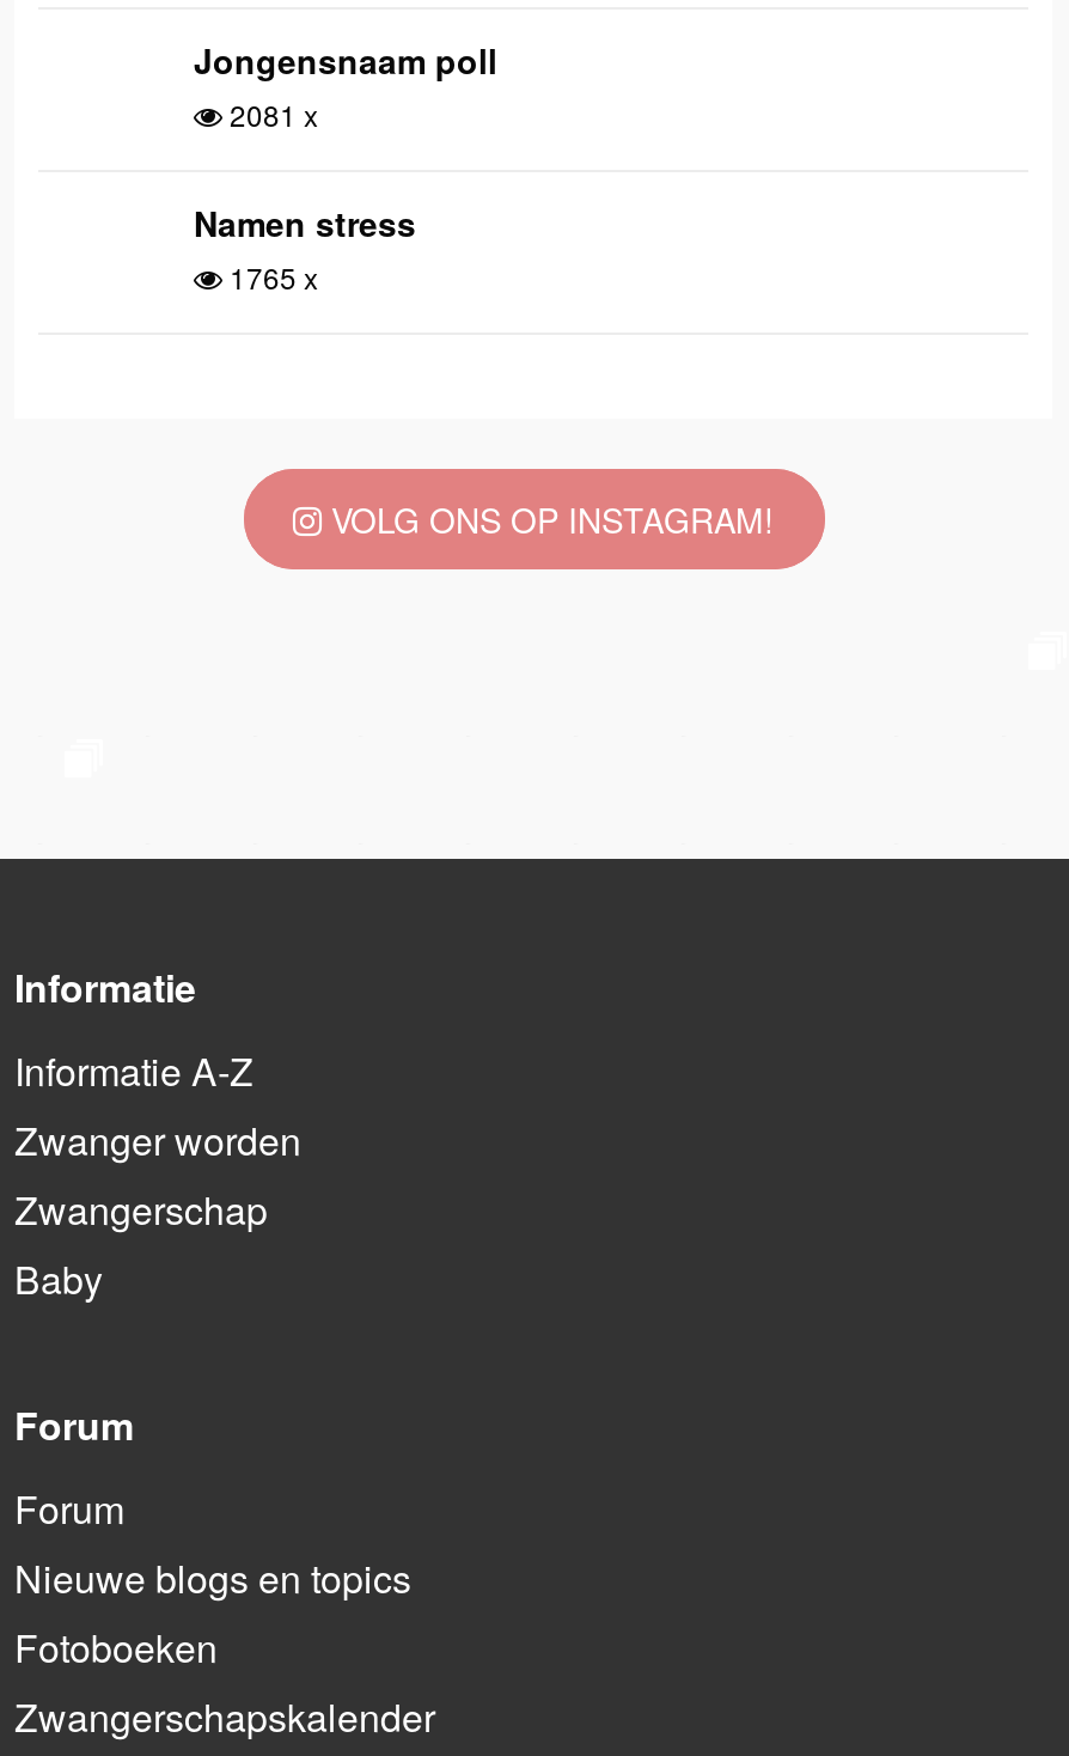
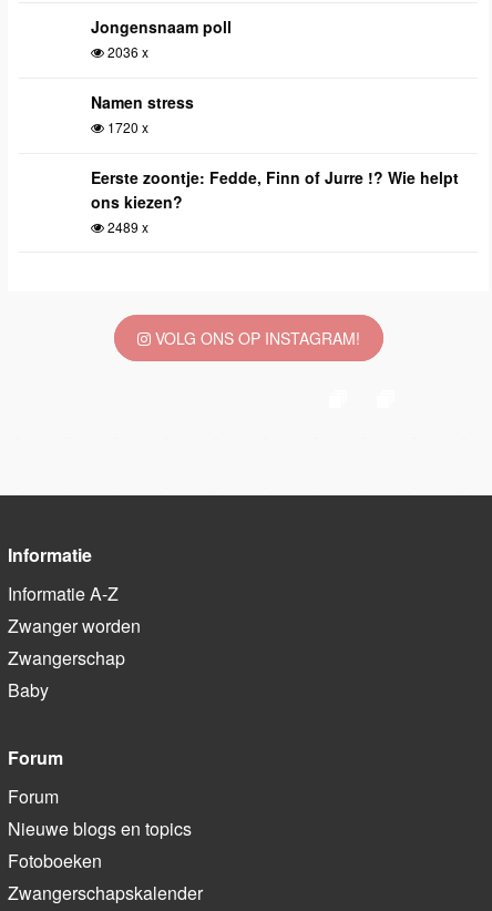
- 2081 x
+ 2036 x

- 1765 x
+ 1720 x
+ Eerste zoontje: Fedde, Finn of Jurre !? Wie helpt
+ ons kiezen?
+ 2489 x
